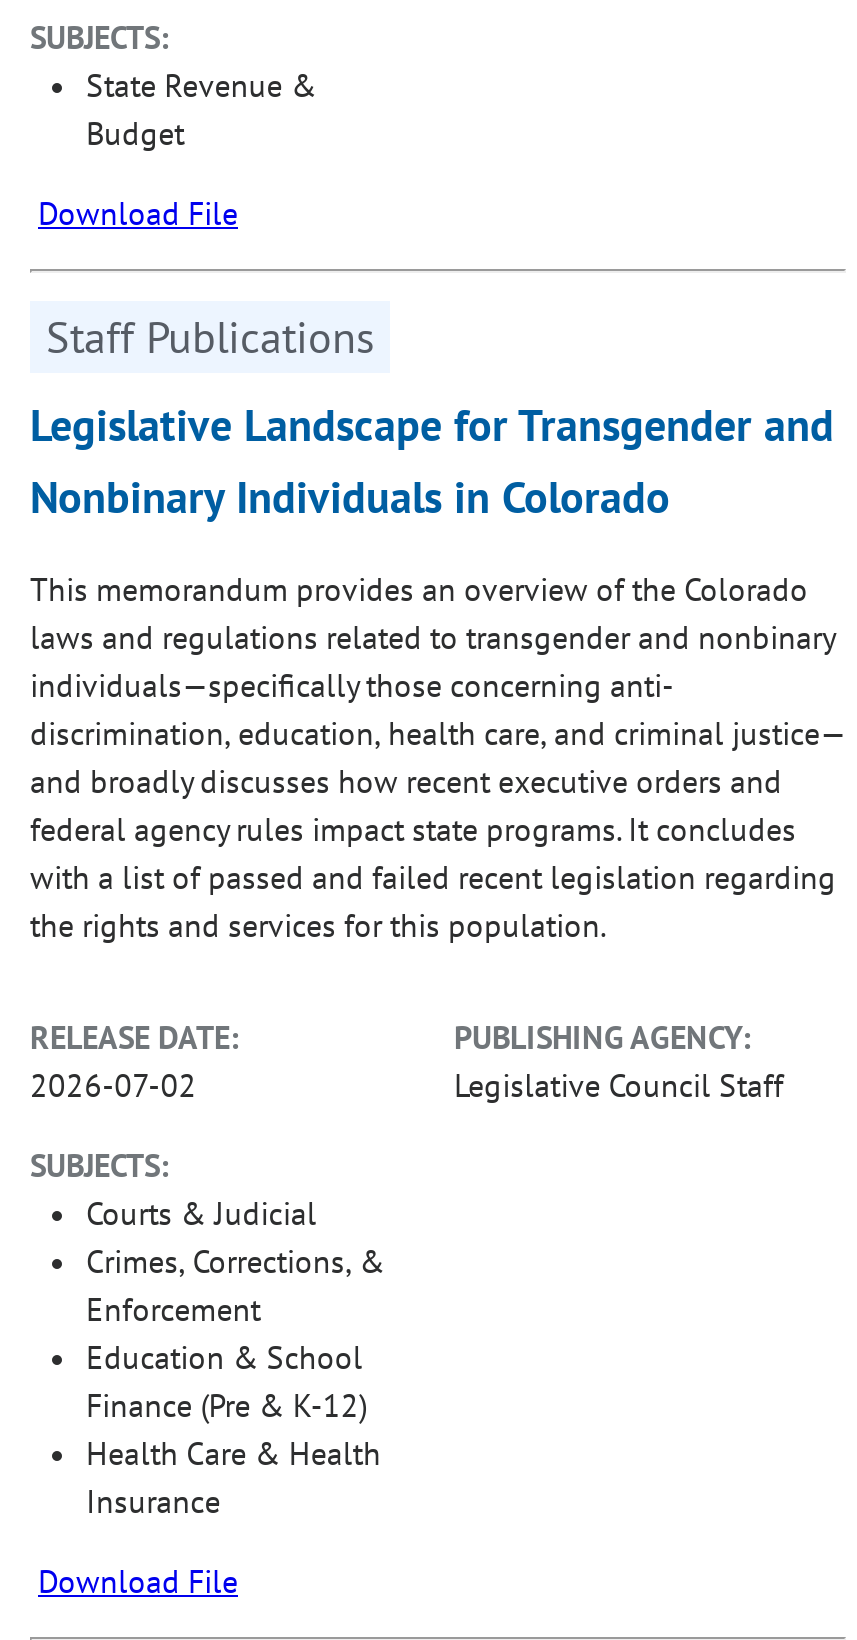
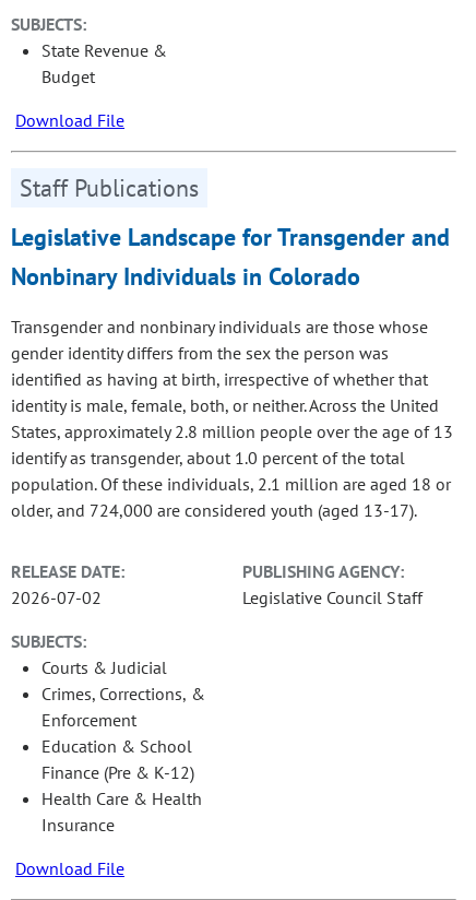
- This memorandum provides an overview of the Colorado
- laws and regulations related to transgender and nonbinary
- individuals—specifically those concerning anti-
- discrimination, education, health care, and criminal justice—
- and broadly discusses how recent executive orders and
- federal agency rules impact state programs. It concludes
- with a list of passed and failed recent legislation regarding
- the rights and services for this population.
+ Transgender and nonbinary individuals are those whose
+ gender identity differs from the sex the person was
+ identified as having at birth, irrespective of whether that
+ identity is male, female, both, or neither. Across the United
+ States, approximately 2.8 million people over the age of 13
+ identify as transgender, about 1.0 percent of the total
+ population. Of these individuals, 2.1 million are aged 18 or
+ older, and 724,000 are considered youth (aged 13-17).
